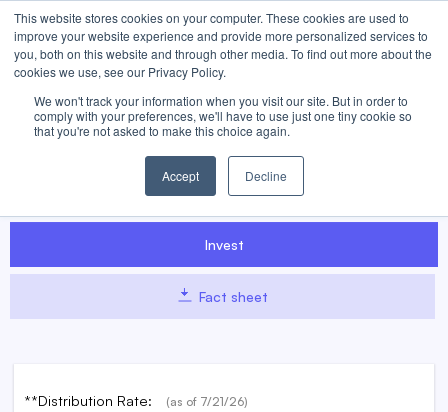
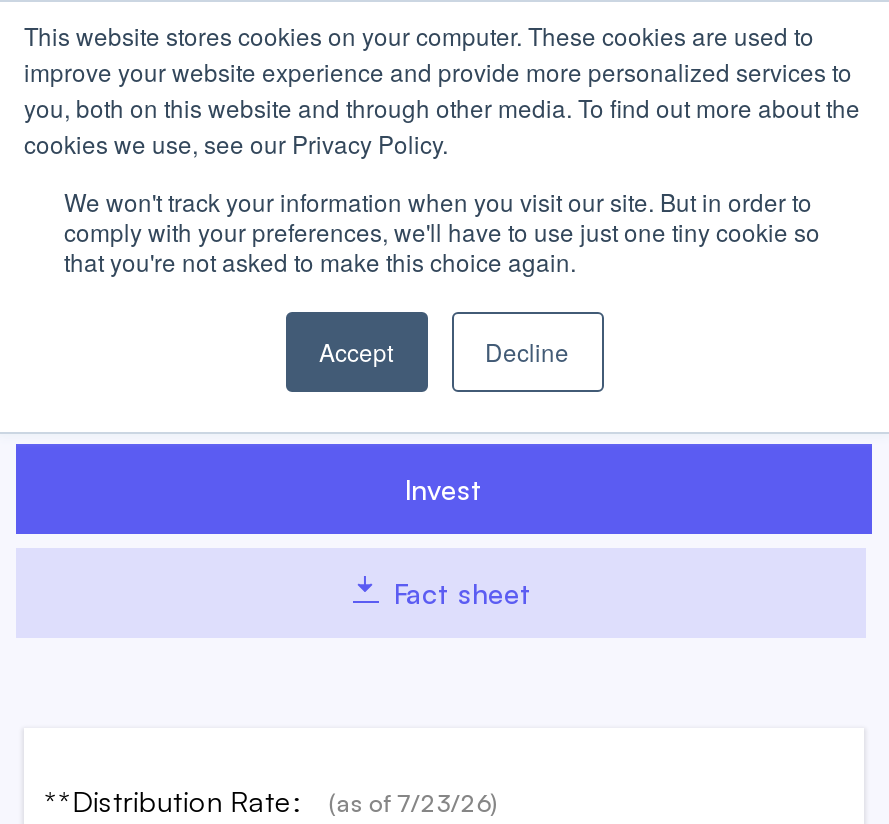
- **Distribution Rate: (as of 7/21/26)
+ **Distribution Rate: (as of 7/23/26)
